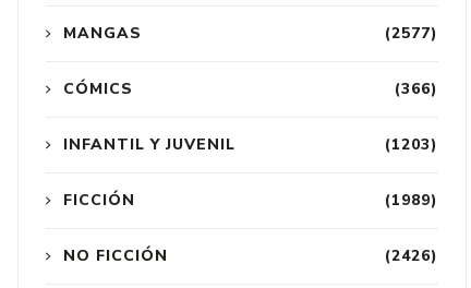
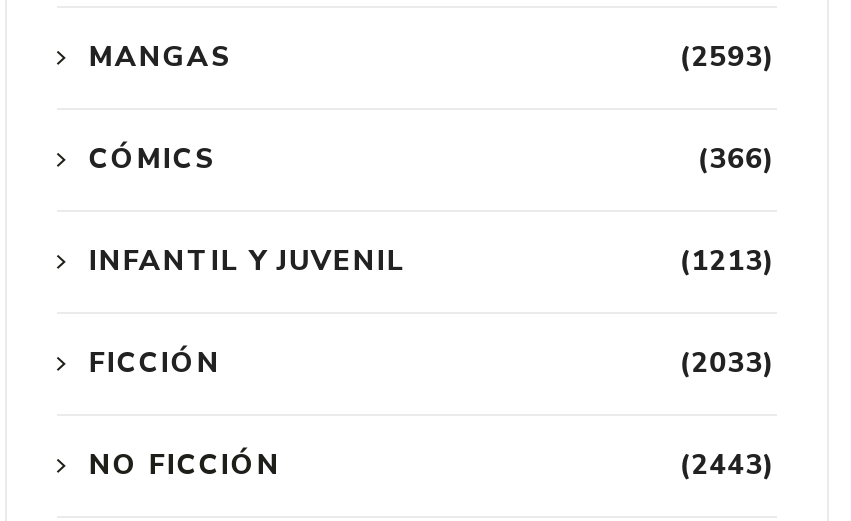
- (2577)
+ (2593)

- (1203)
+ (1213)

- (1989)
+ (2033)

- (2426)
+ (2443)
